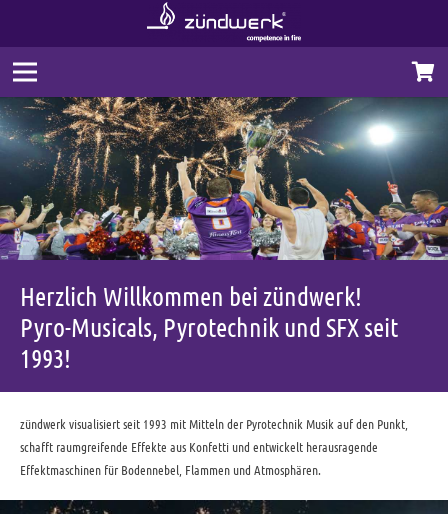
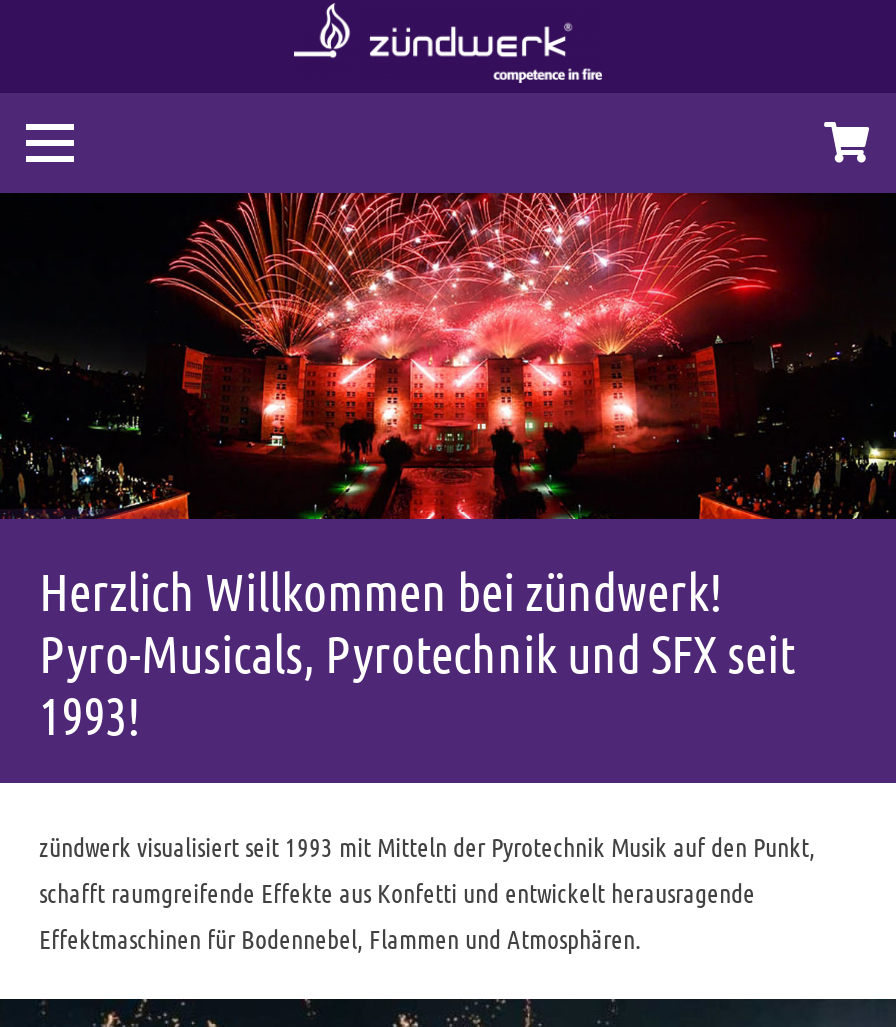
- [image]
+ [image]
